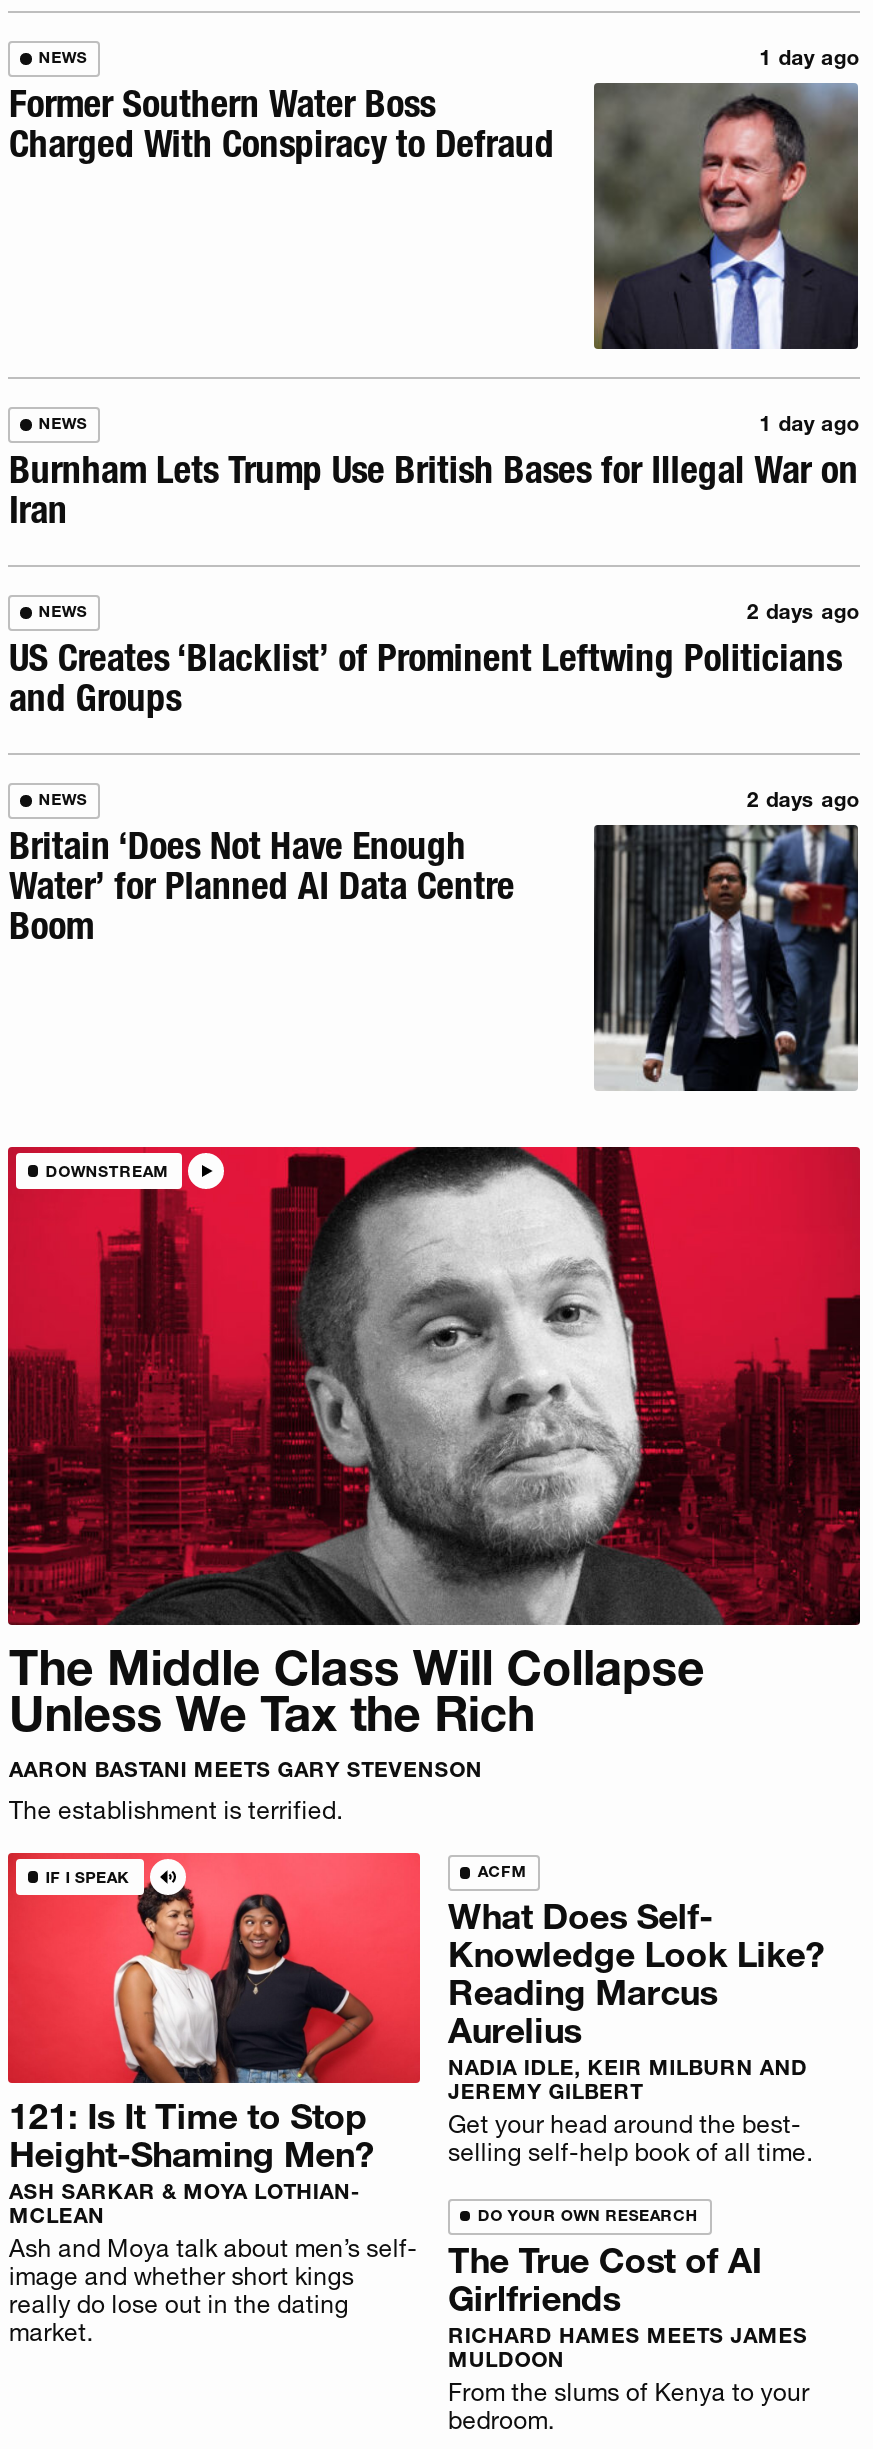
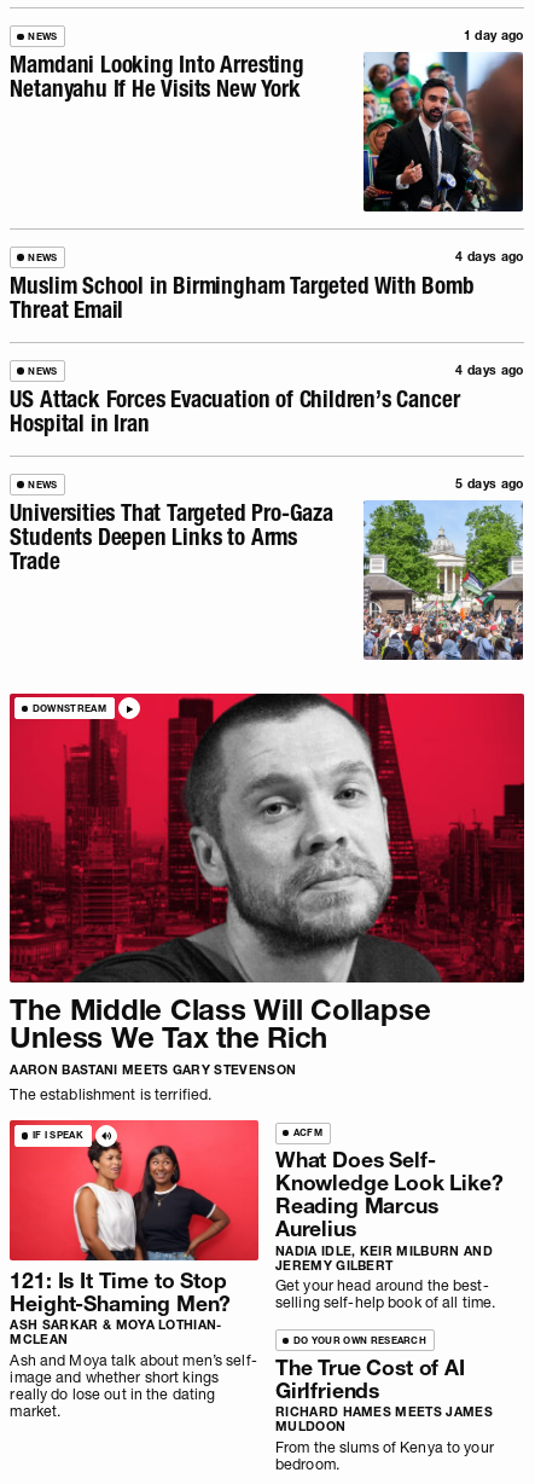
- Former Southern Water Boss
- Charged With Conspiracy to Defraud
+ Mamdani Looking Into Arresting
+ Netanyahu If He Visits New York

- [image]
- 1 day ago
- Burnham Lets Trump Use British Bases for Illegal War on
- Iran
+ [image]
+ 4 days ago
+ Muslim School in Birmingham Targeted With Bomb
+ Threat Email

- 2 days ago
- US Creates ‘Blacklist’ of Prominent Leftwing Politicians
- and Groups
+ 4 days ago
+ US Attack Forces Evacuation of Children’s Cancer
+ Hospital in Iran

- [image]
- 2 days ago
- Britain ‘Does Not Have Enough
- Water’ for Planned AI Data Centre
- Boom
+ [image]
+ 5 days ago
+ Universities That Targeted Pro-Gaza
+ Students Deepen Links to Arms
+ Trade
